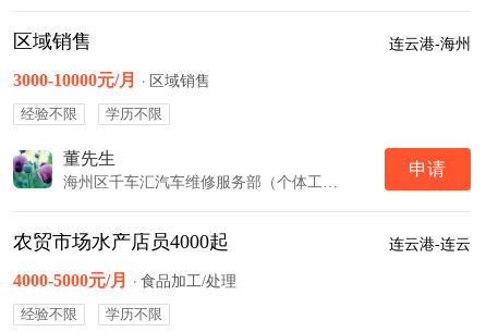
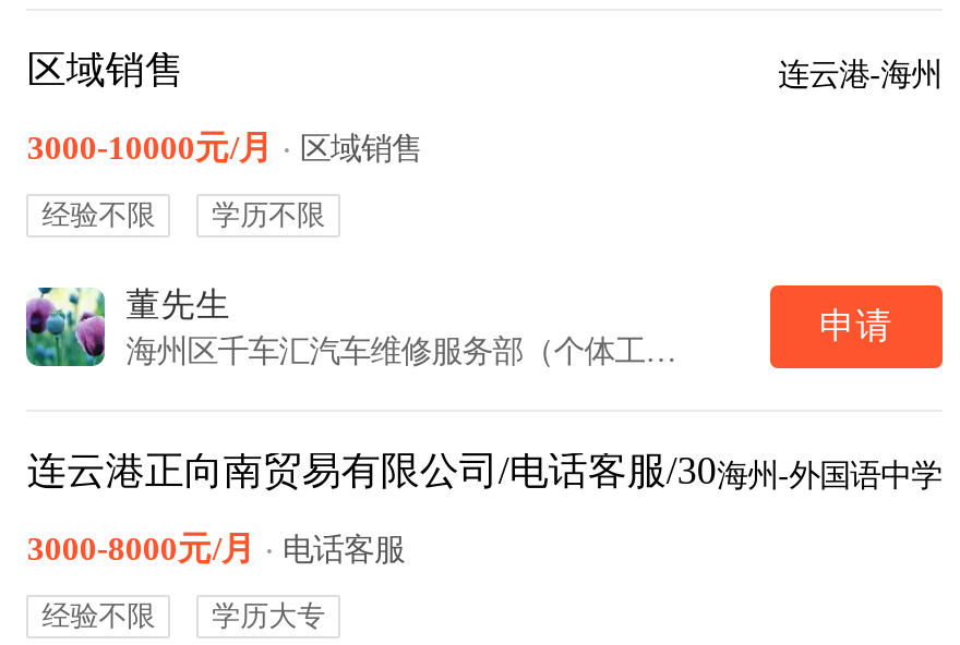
- 农贸市场水产店员4000起
- 连云港-连云
+ 连云港正向南贸易有限公司/电话客服/30海州-外国语中学

- 4000-5000元/月 · 食品加工/处理
+ 3000-8000元/月 · 电话客服

- 学历不限
+ 学历大专
